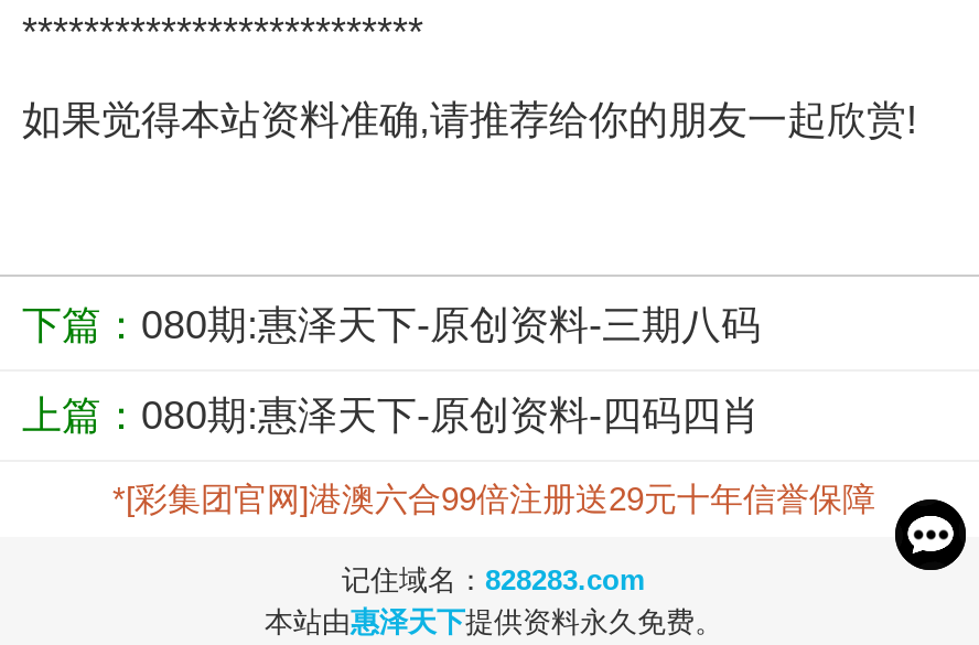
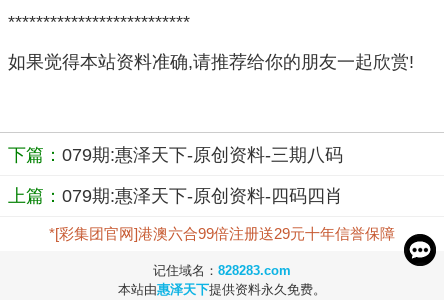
- 下篇：080期:惠泽天下-原创资料-三期八码
+ 下篇：079期:惠泽天下-原创资料-三期八码

- 上篇：080期:惠泽天下-原创资料-四码四肖
+ 上篇：079期:惠泽天下-原创资料-四码四肖
